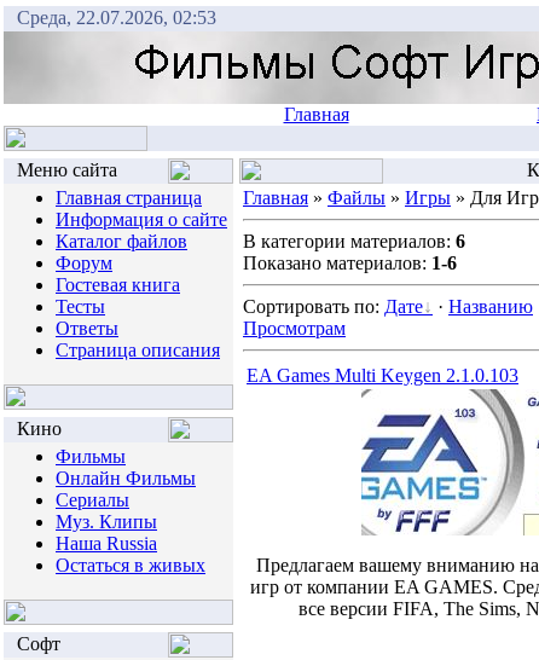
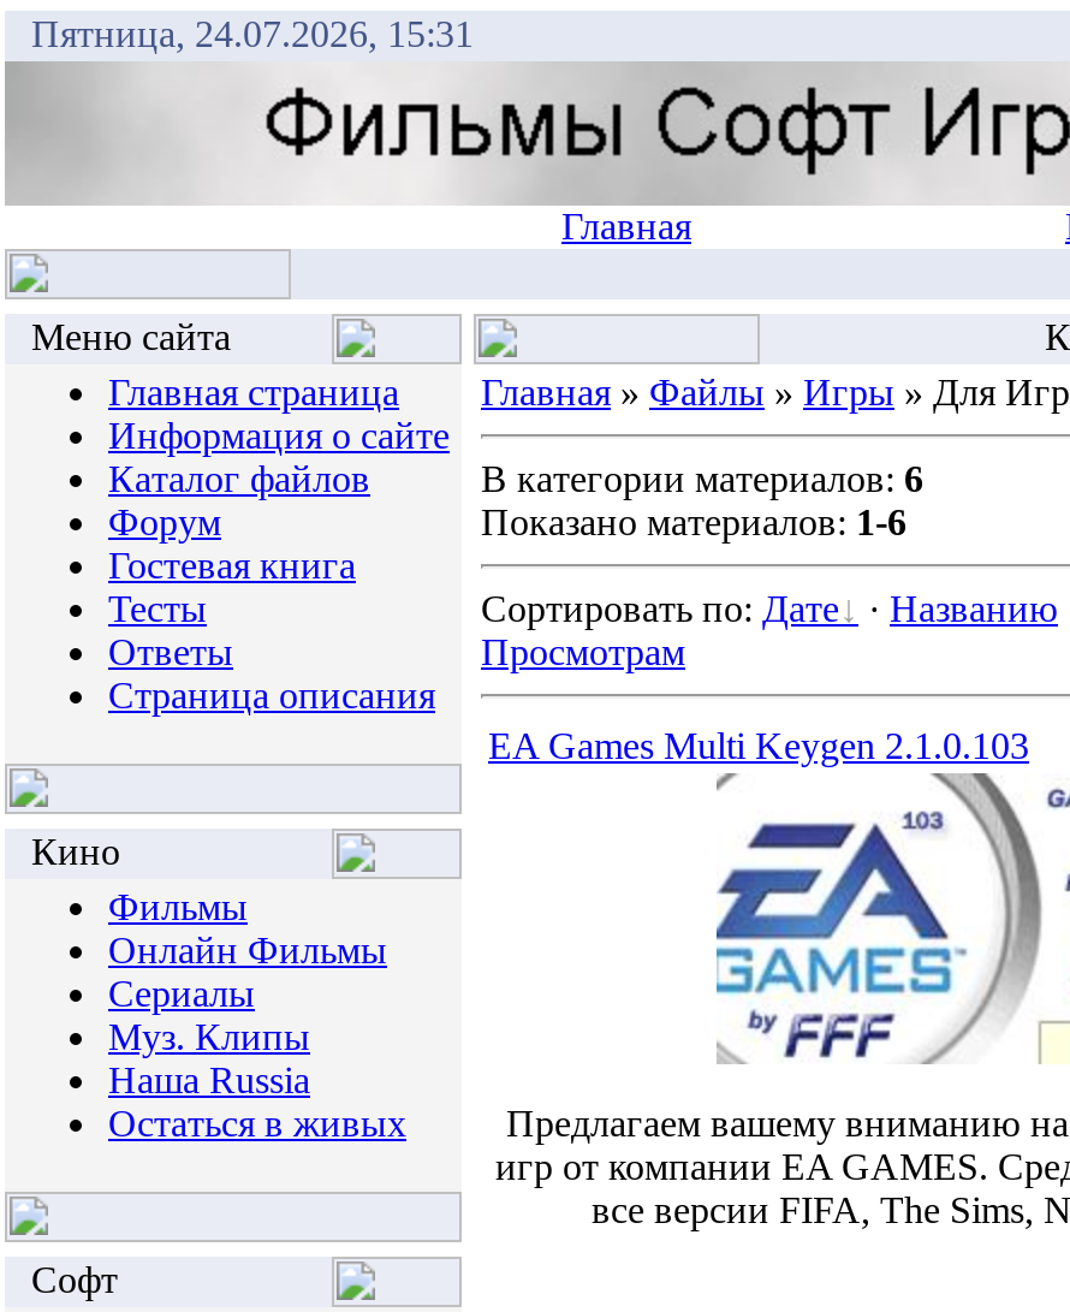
- Среда, 22.07.2026, 02:53
+ Пятница, 24.07.2026, 15:31
